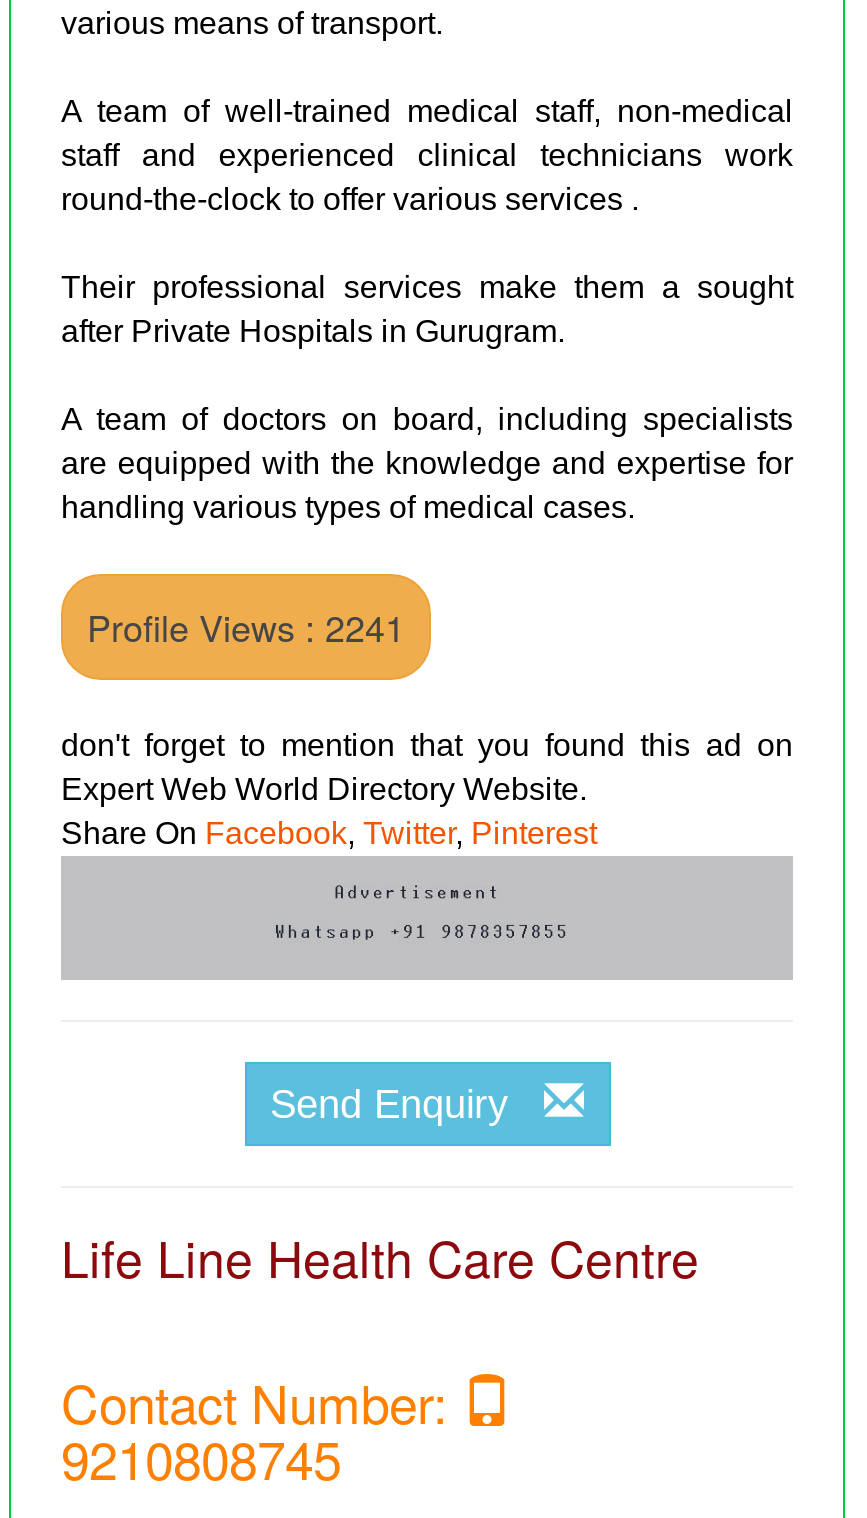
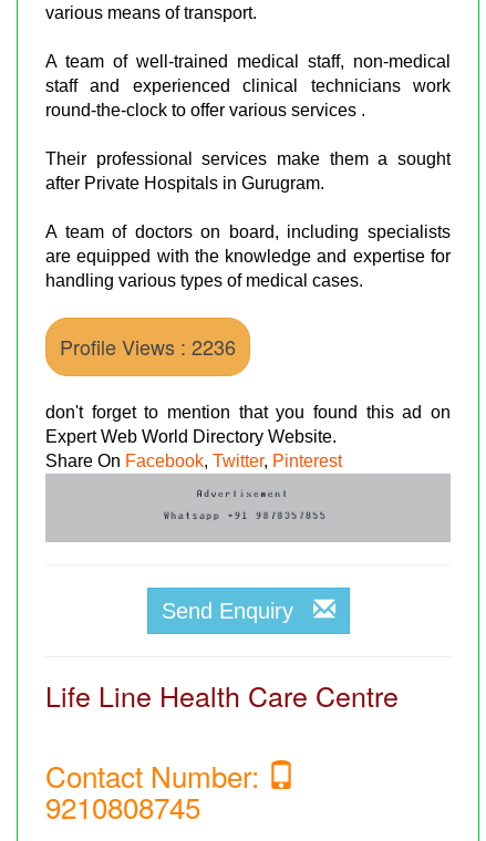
- Profile Views : 2241
+ Profile Views : 2236
